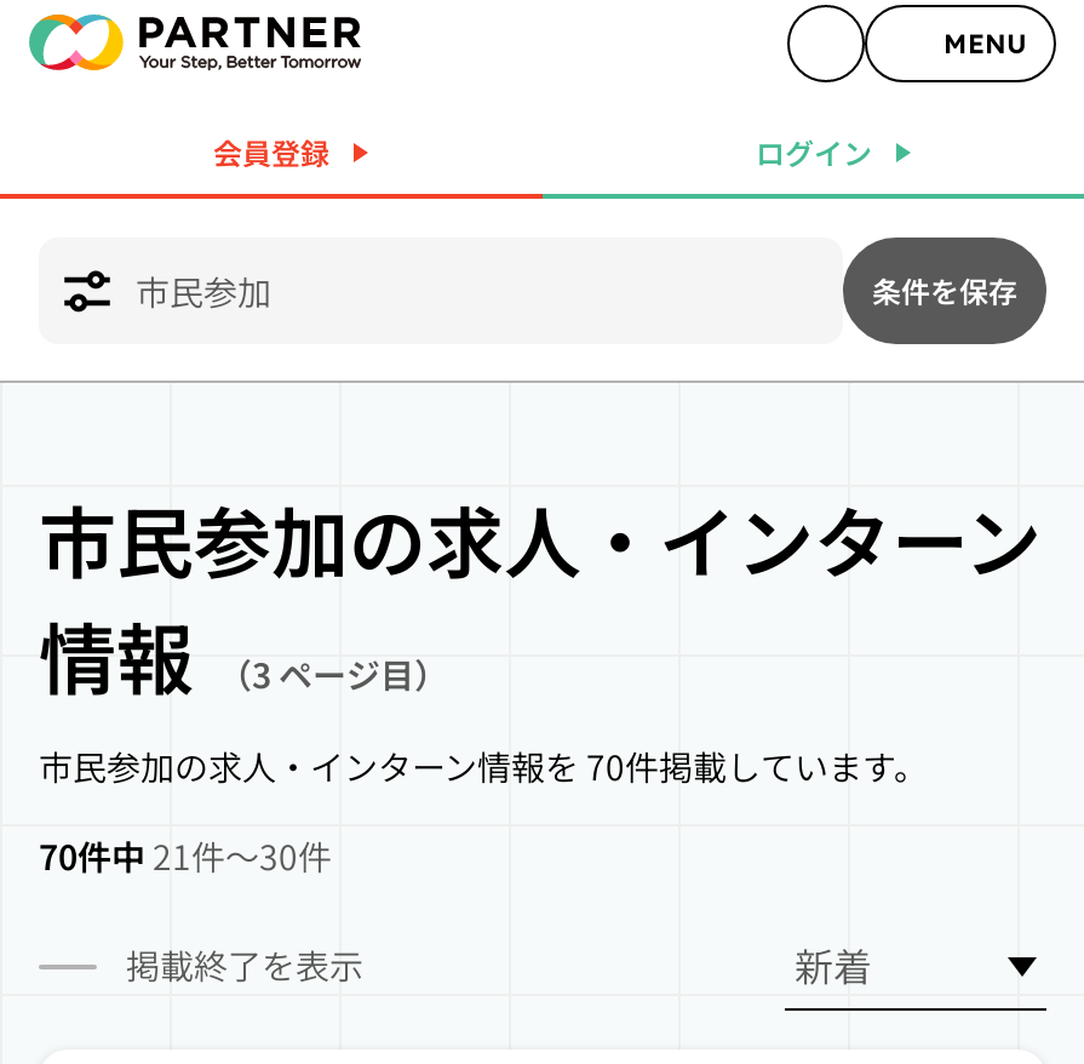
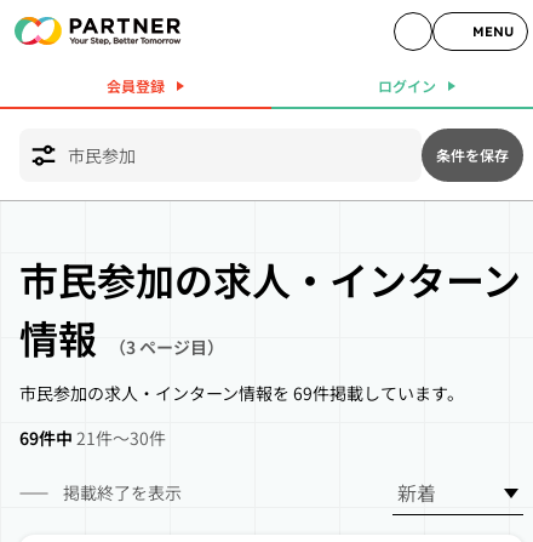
- 市民参加の求人・インターン情報を 70件掲載しています。
+ 市民参加の求人・インターン情報を 69件掲載しています。

- 70件中 21件〜30件
+ 69件中 21件〜30件
